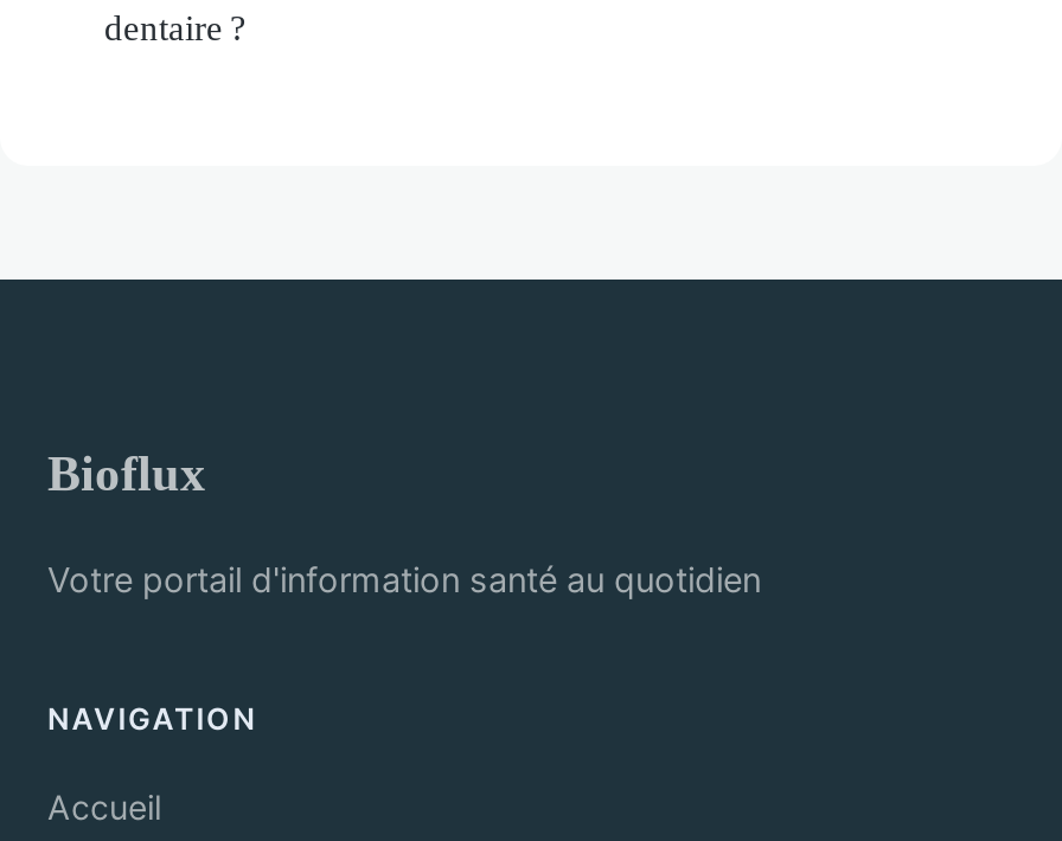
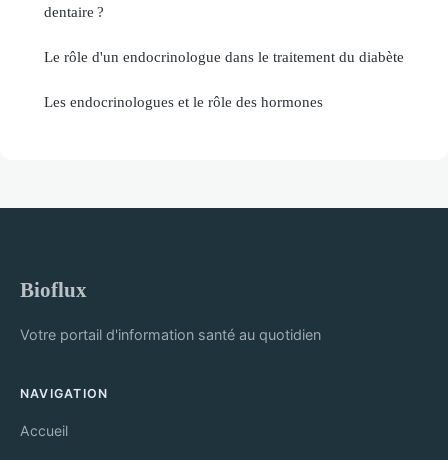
+ Le rôle d'un endocrinologue dans le traitement du diabète
+ Les endocrinologues et le rôle des hormones
